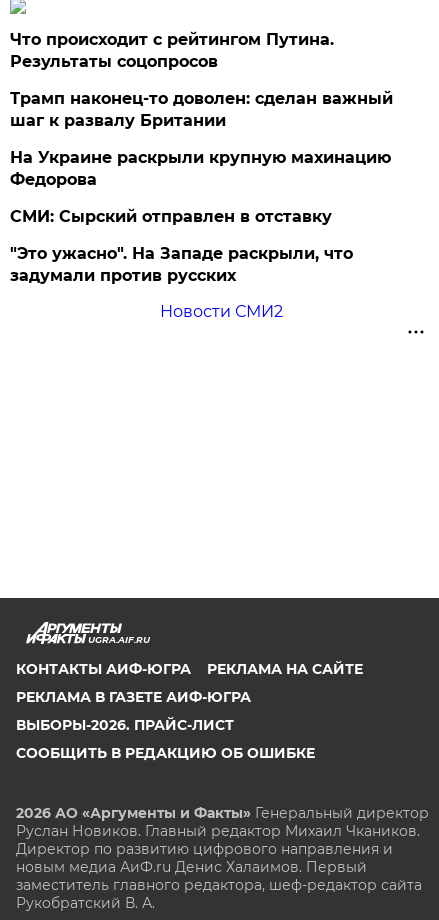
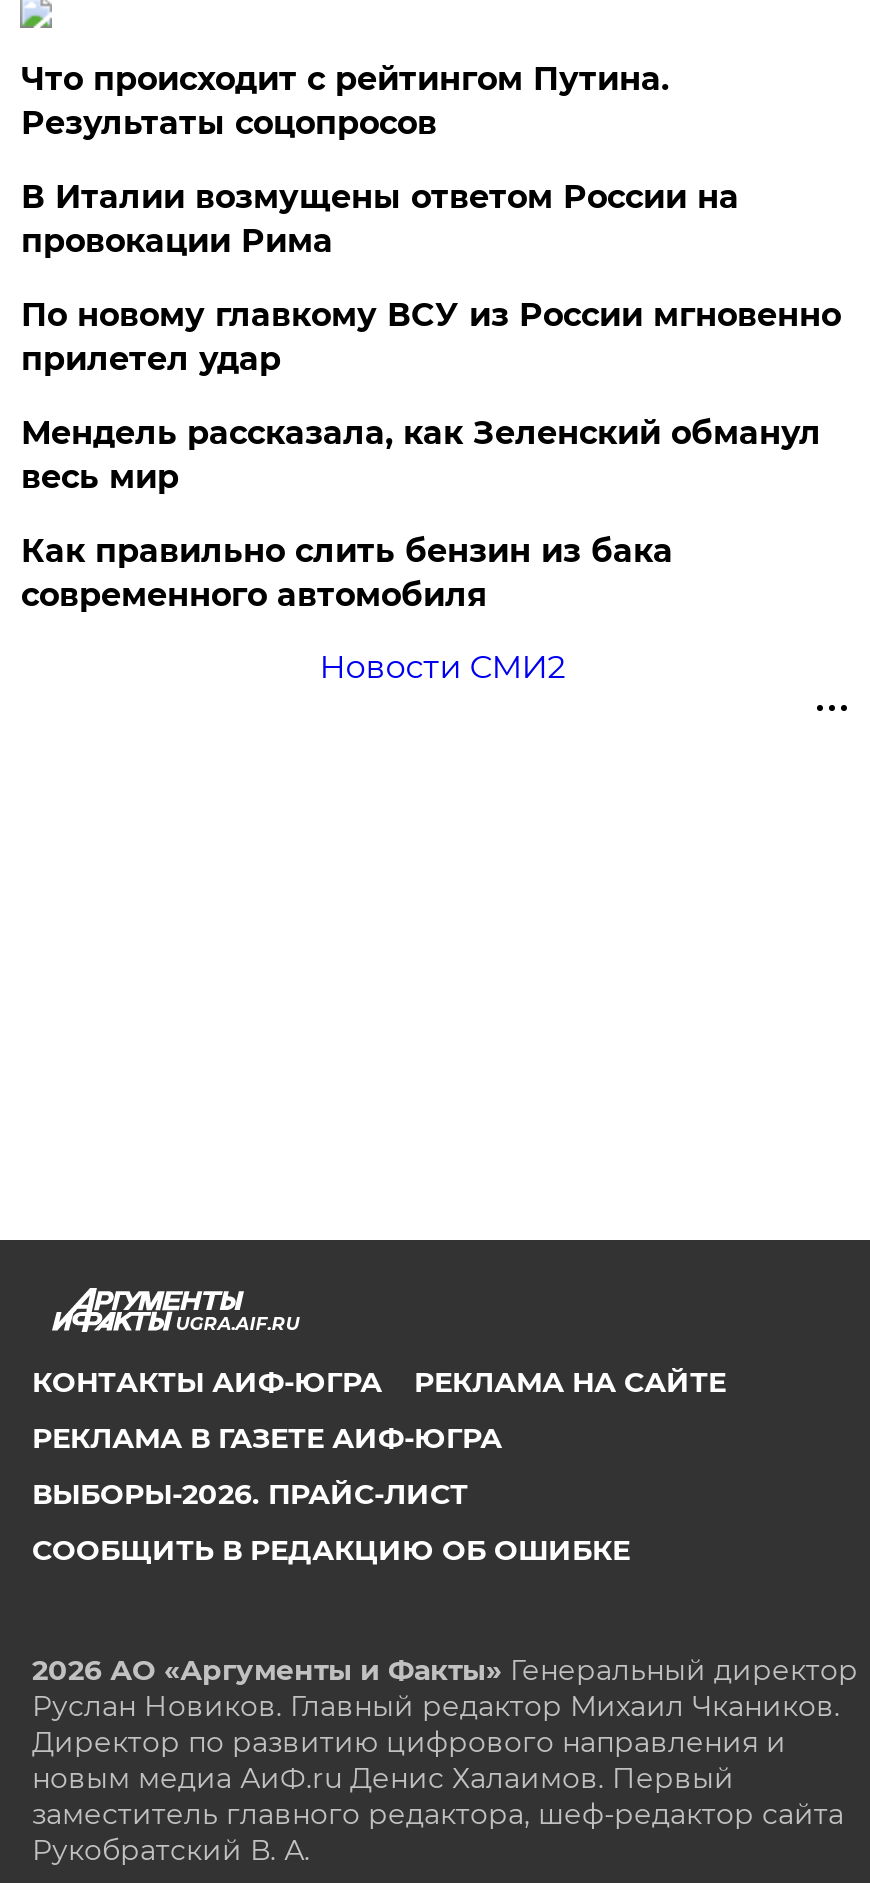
- Трамп наконец-то доволен: сделан важный
- шаг к развалу Британии
+ В Италии возмущены ответом России на
+ провокации Рима

- На Украине раскрыли крупную махинацию
- Федорова
+ По новому главкому ВСУ из России мгновенно
+ прилетел удар

- СМИ: Сырский отправлен в отставку
+ Мендель рассказала, как Зеленский обманул
+ весь мир

- "Это ужасно". На Западе раскрыли, что
- задумали против русских
+ Как правильно слить бензин из бака
+ современного автомобиля
